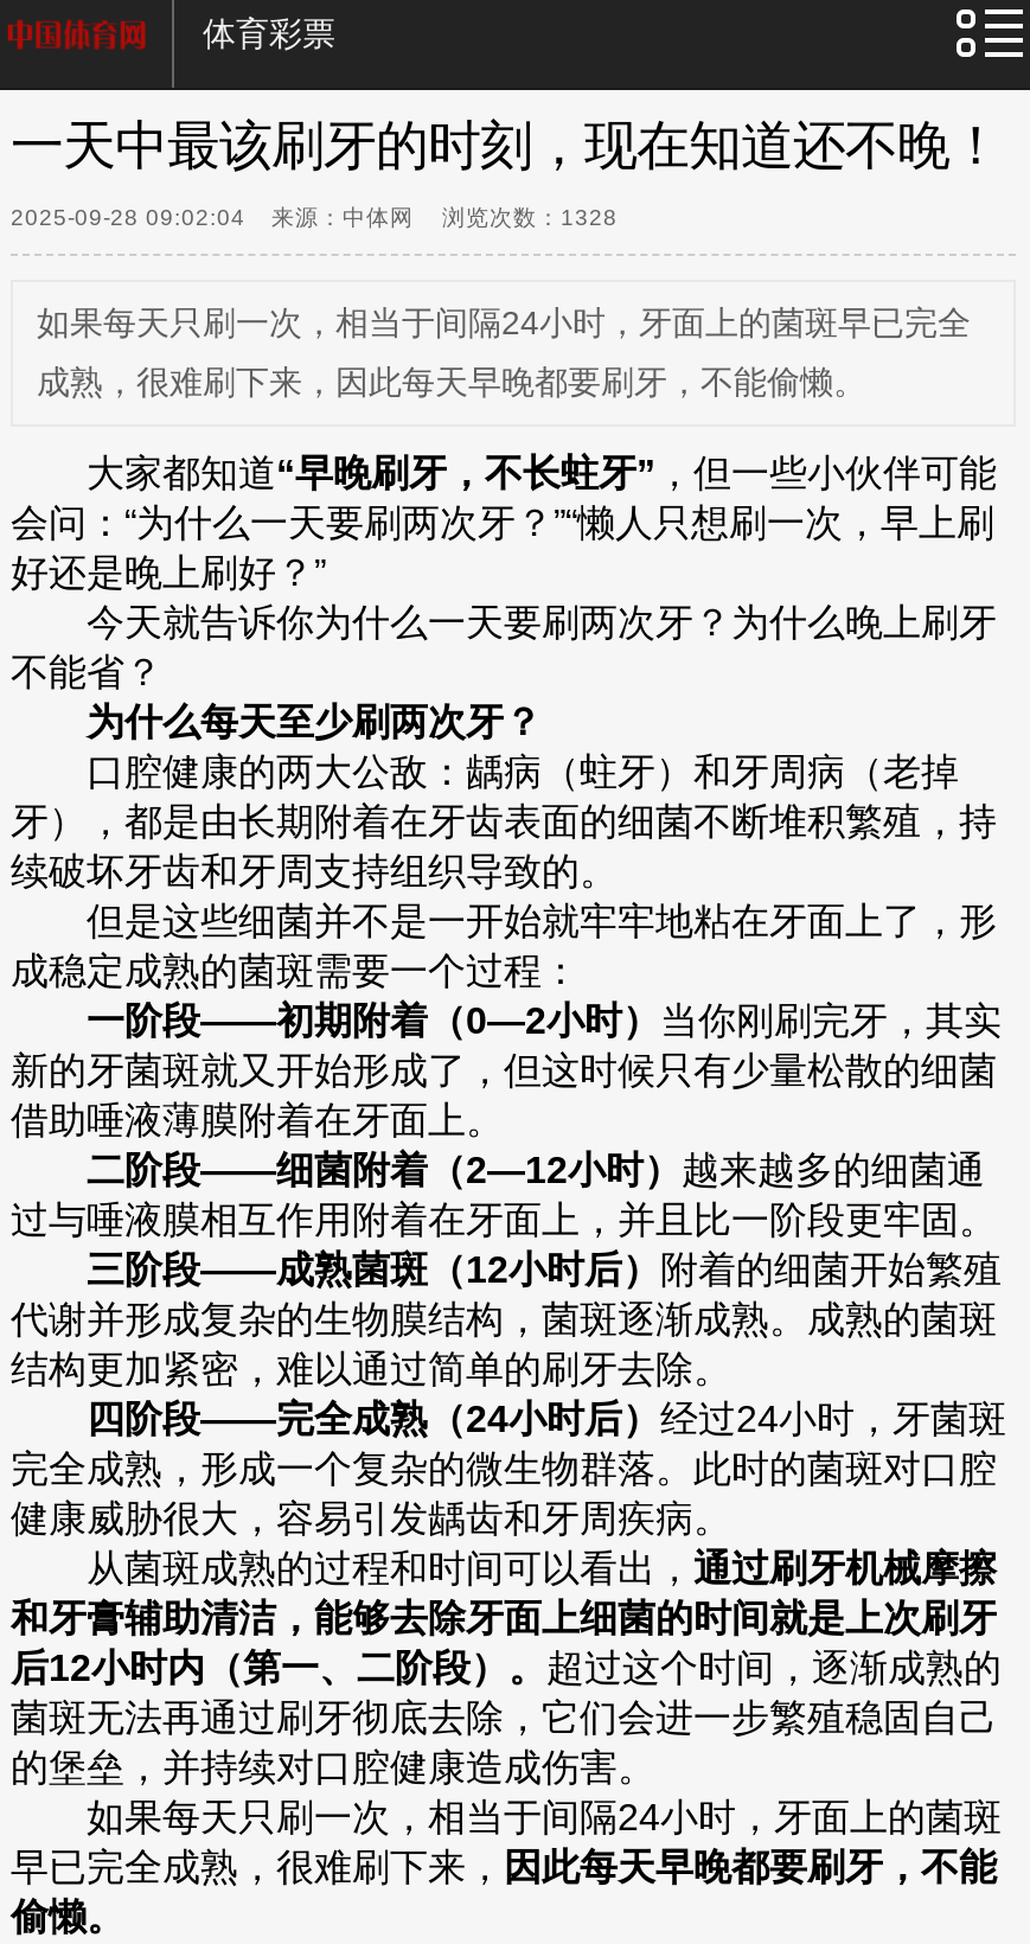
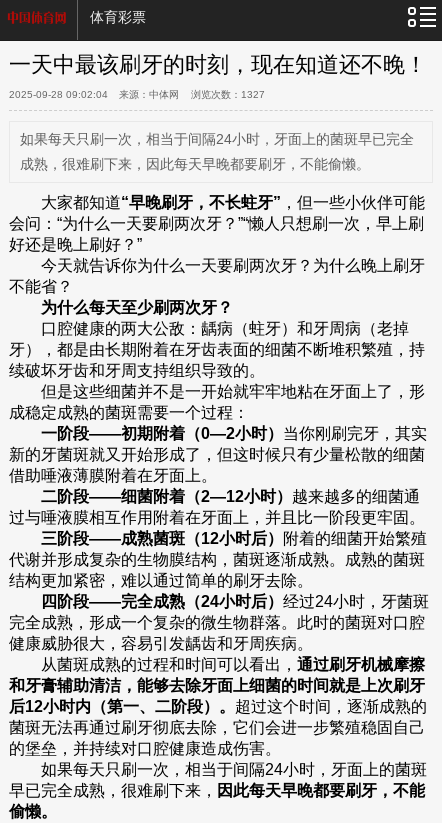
- 来源：中体网 浏览次数：1328
+ 来源：中体网 浏览次数：1327
